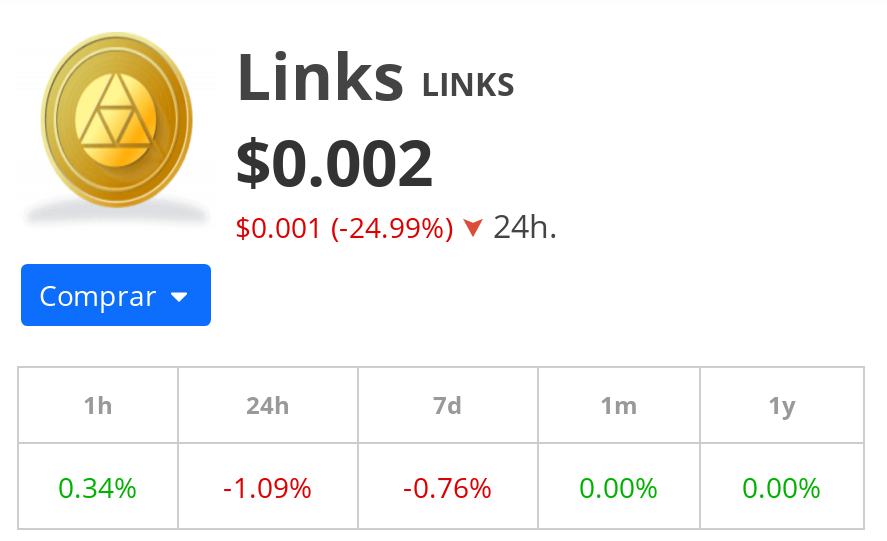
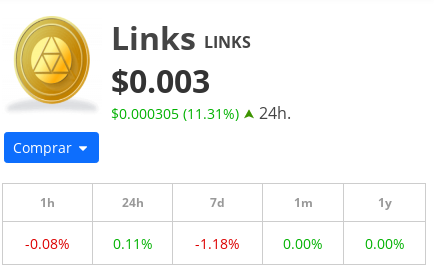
- $0.002
+ $0.003

- $0.001 (-24.99%) 24h.
+ $0.000305 (11.31%) 24h.

- 0.34%
+ -0.08%

- -1.09%
+ 0.11%

- -0.76%
+ -1.18%
